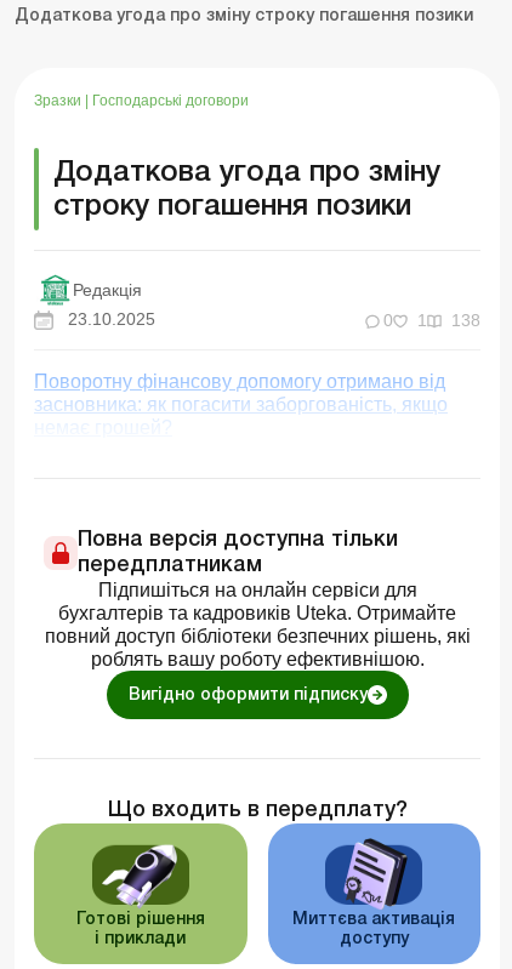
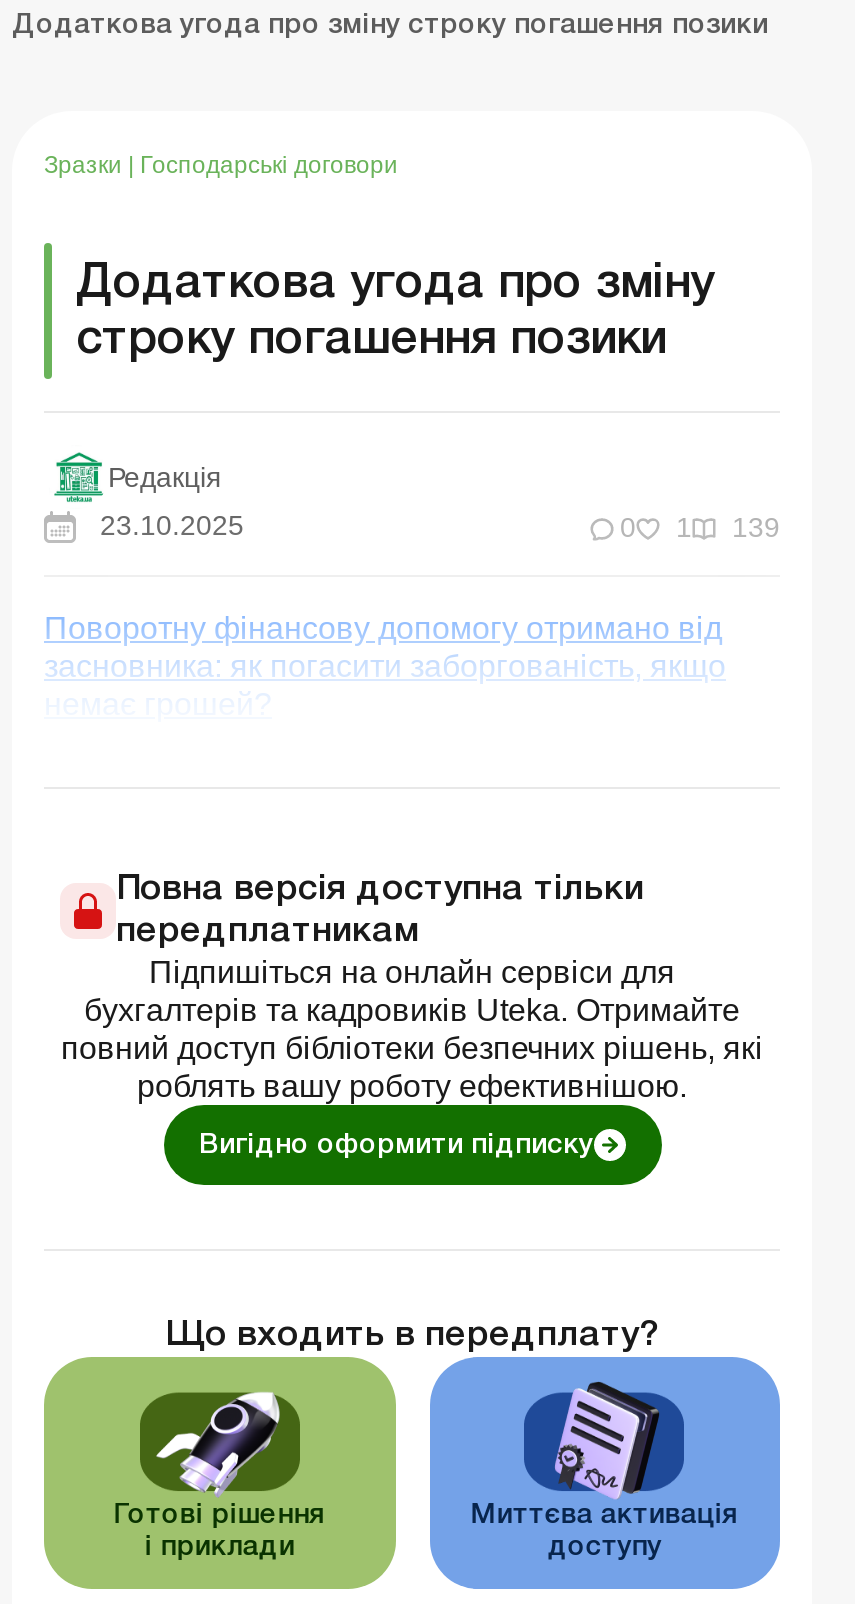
- 138
+ 139
